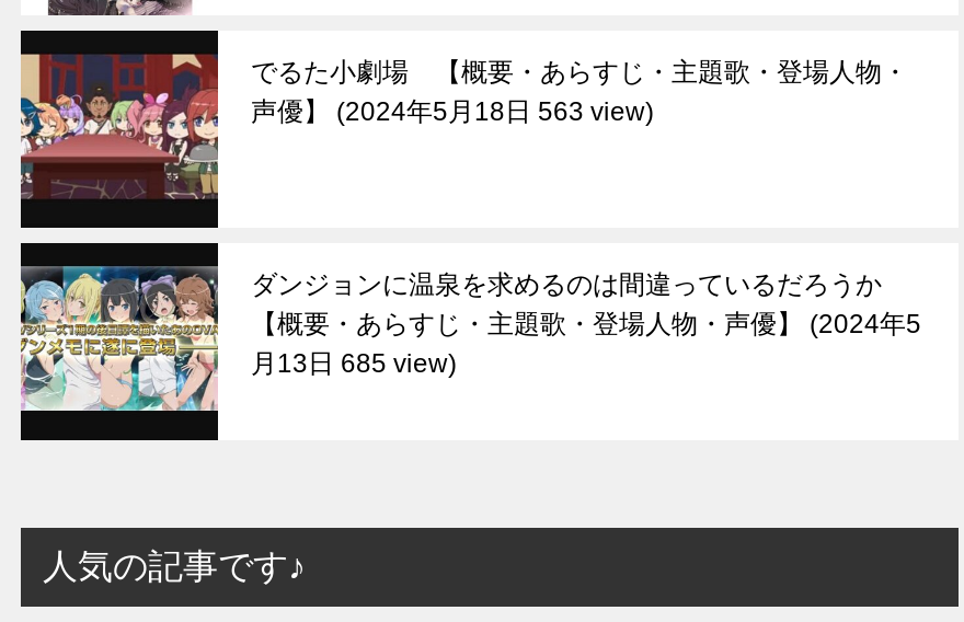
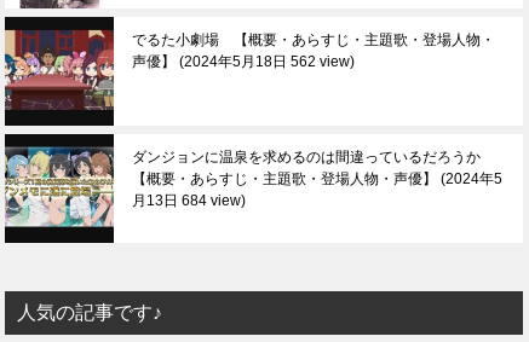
- 声優】 2024年5月18日 563 view
+ 声優】 2024年5月18日 562 view

- 月13日 685 view
+ 月13日 684 view
